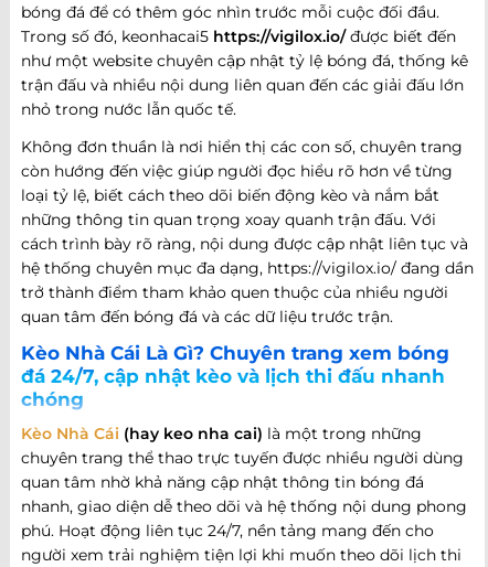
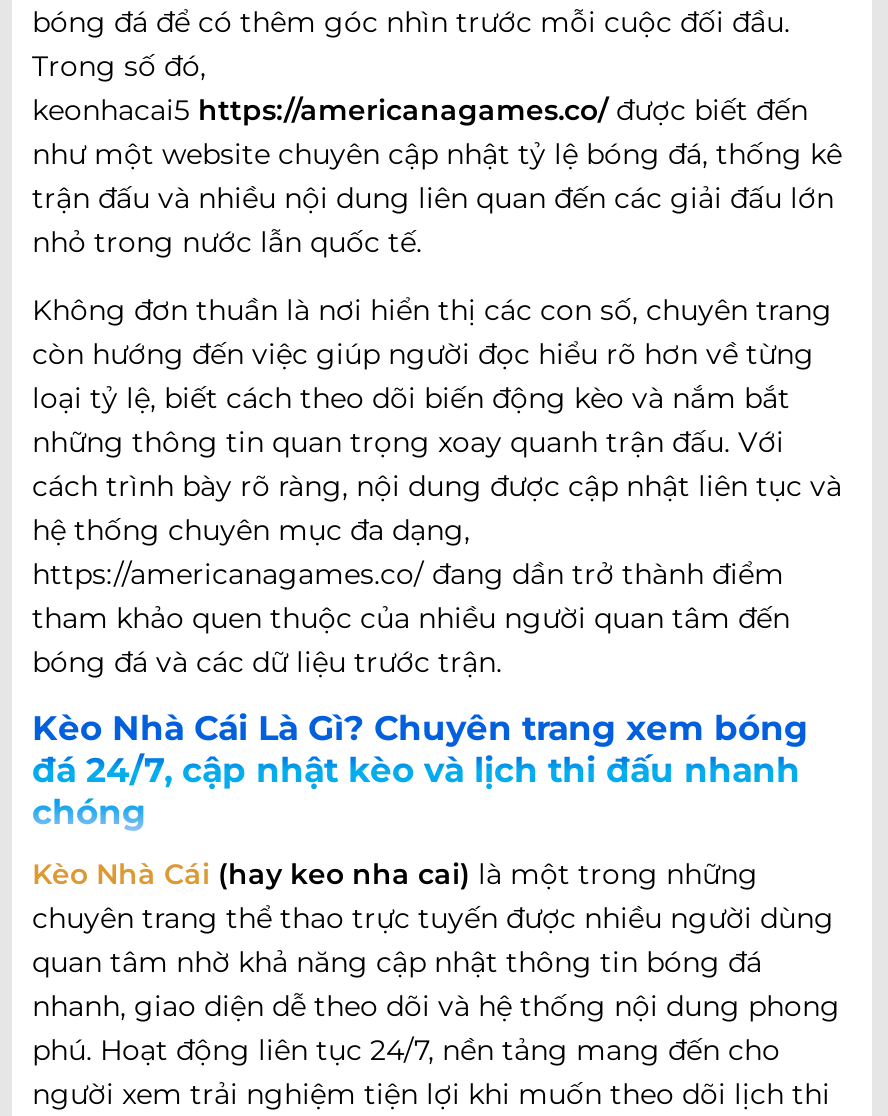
- Trong số đó, keonhacai5 https://vigilox.io/ được biết đến
+ Trong số đó,
+ keonhacai5 https://americanagames.co/ được biết đến

- hệ thống chuyên mục đa dạng, https://vigilox.io/ đang dần
- trở thành điểm tham khảo quen thuộc của nhiều người
- quan tâm đến bóng đá và các dữ liệu trước trận.
+ hệ thống chuyên mục đa dạng,
+ https://americanagames.co/ đang dần trở thành điểm
+ tham khảo quen thuộc của nhiều người quan tâm đến
+ bóng đá và các dữ liệu trước trận.
